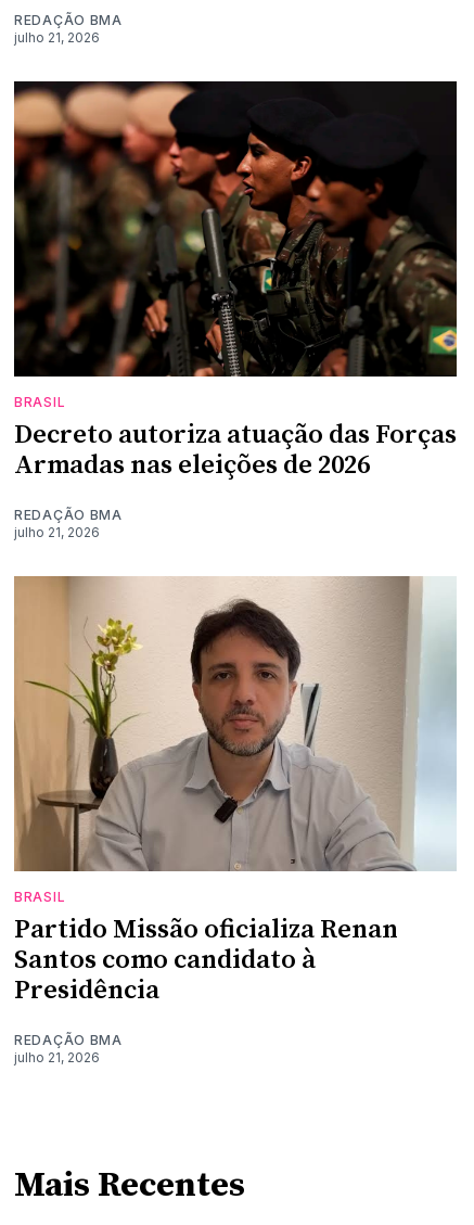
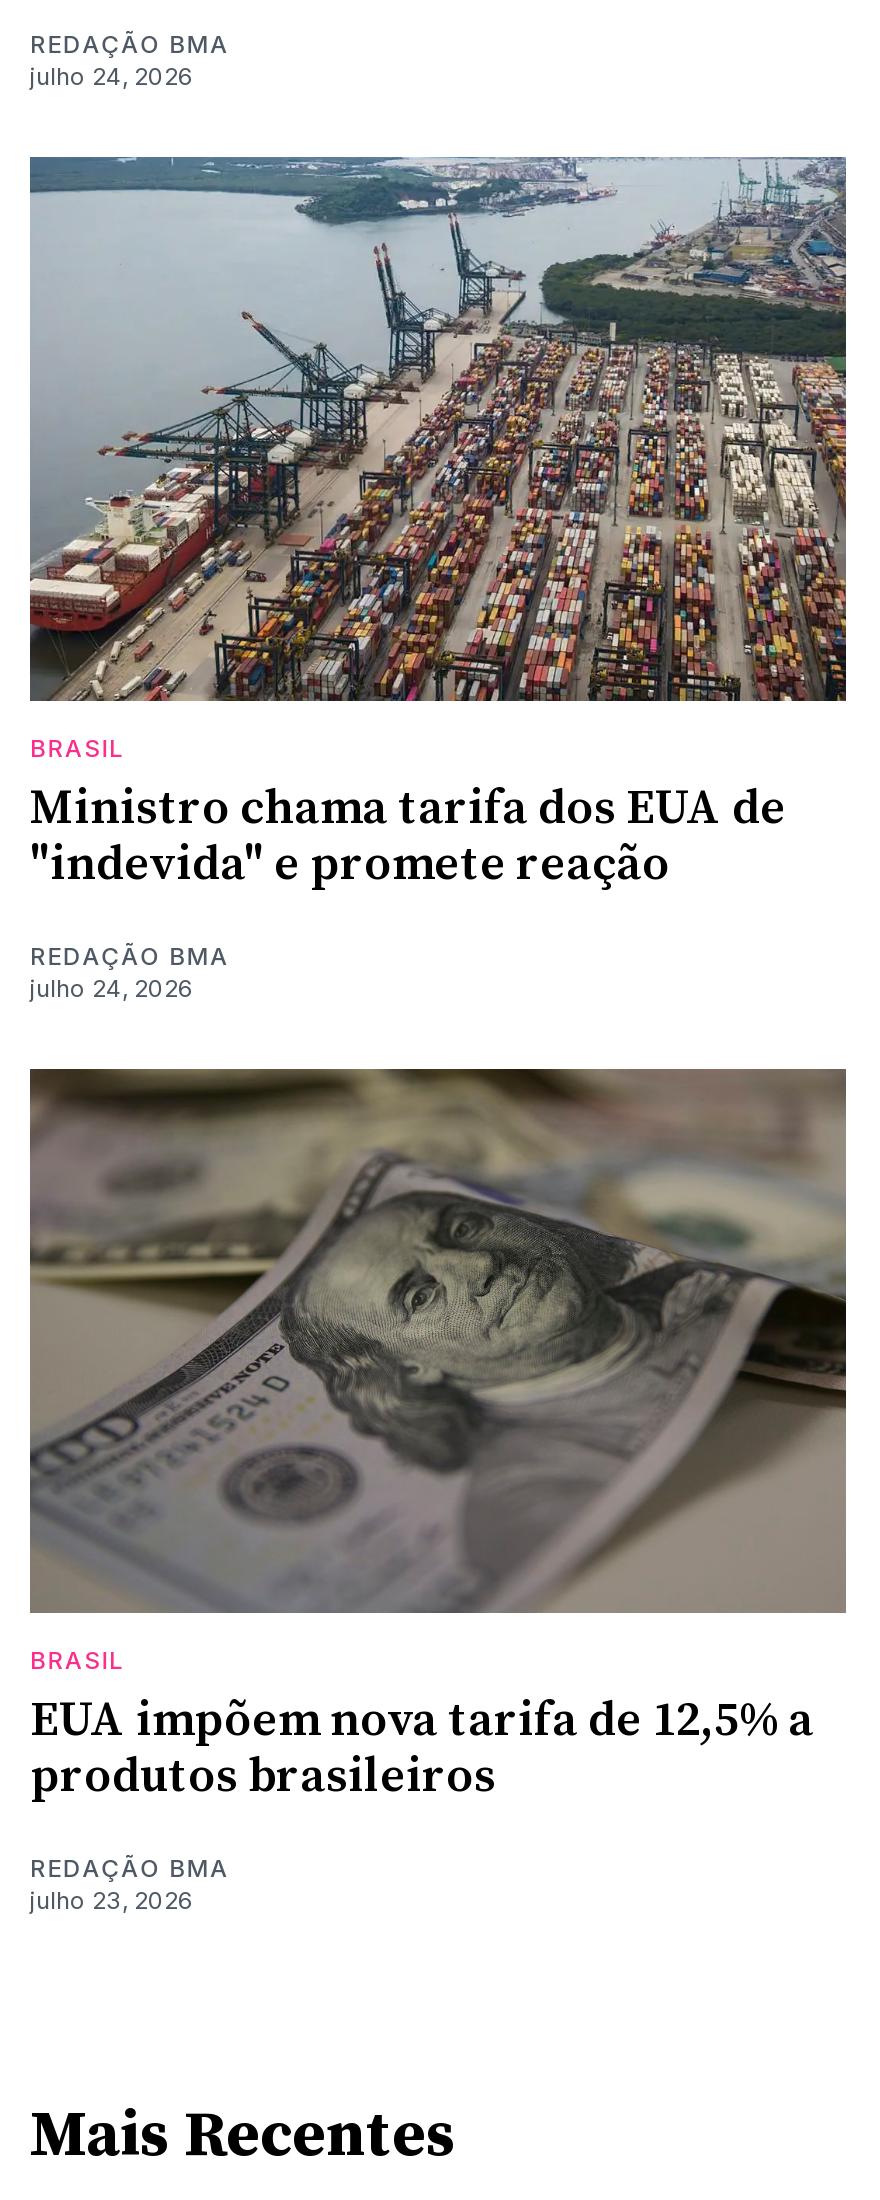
- julho 21, 2026
+ julho 24, 2026

- [image]
- Decreto autoriza atuação das Forças
- Armadas nas eleições de 2026
+ [image]
+ Ministro chama tarifa dos EUA de
+ "indevida" e promete reação

- julho 21, 2026
+ julho 24, 2026

- [image]
- Partido Missão oficializa Renan
- Santos como candidato à
- Presidência
+ [image]
+ EUA impõem nova tarifa de 12,5% a
+ produtos brasileiros

- julho 21, 2026
+ julho 23, 2026
